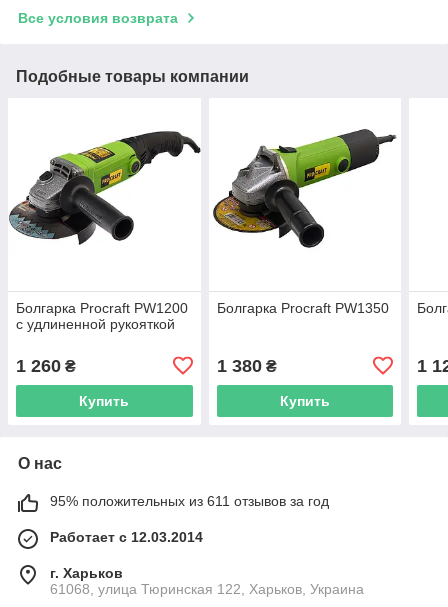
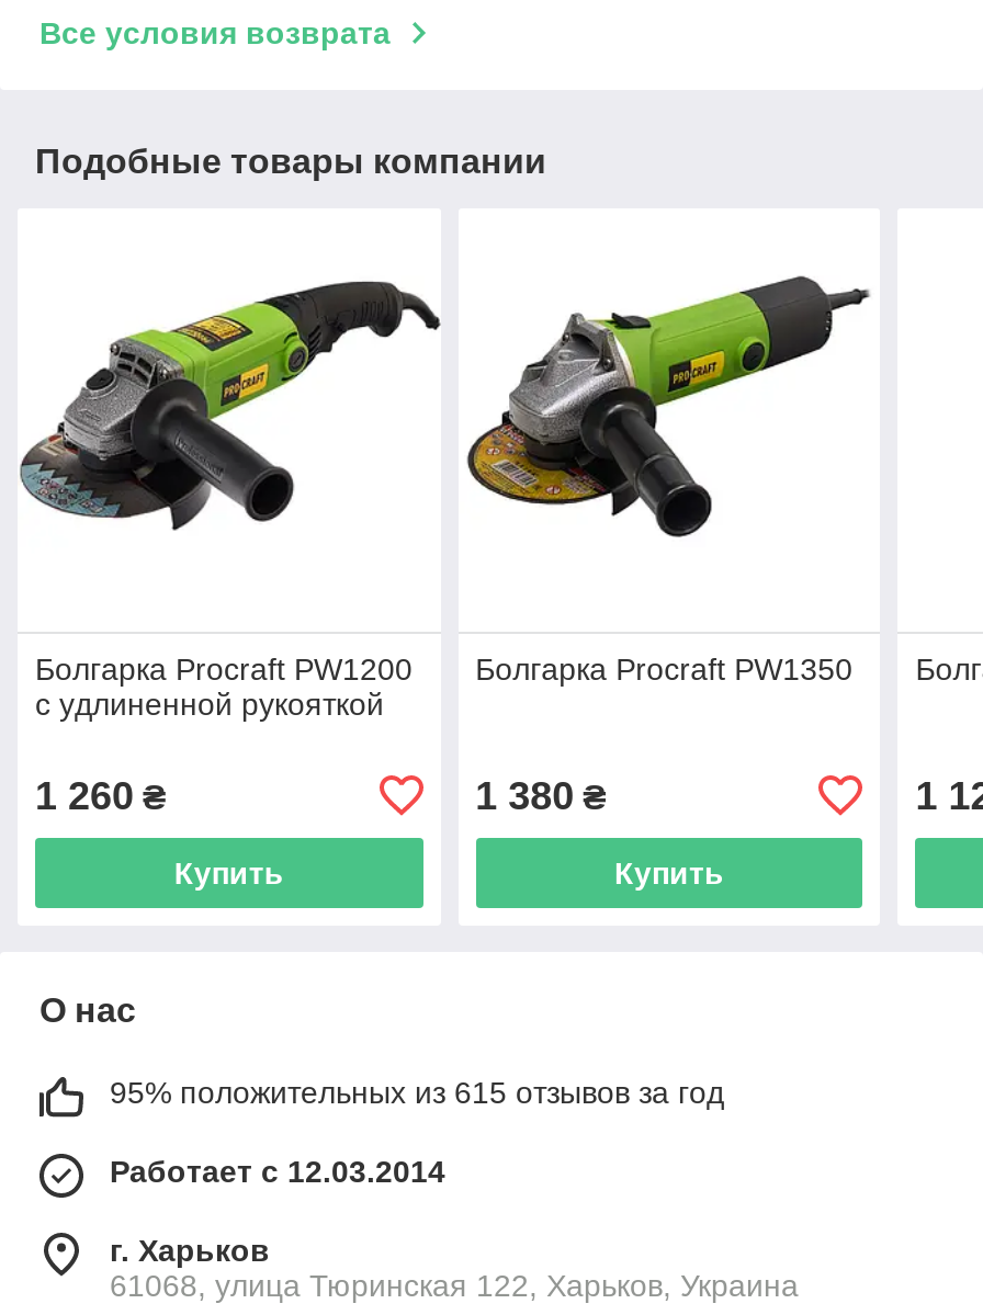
- 95% положительных из 611 отзывов за год
+ 95% положительных из 615 отзывов за год
